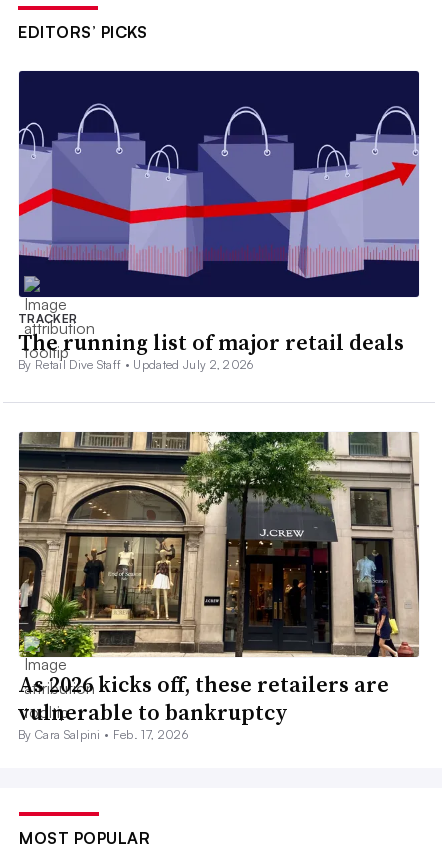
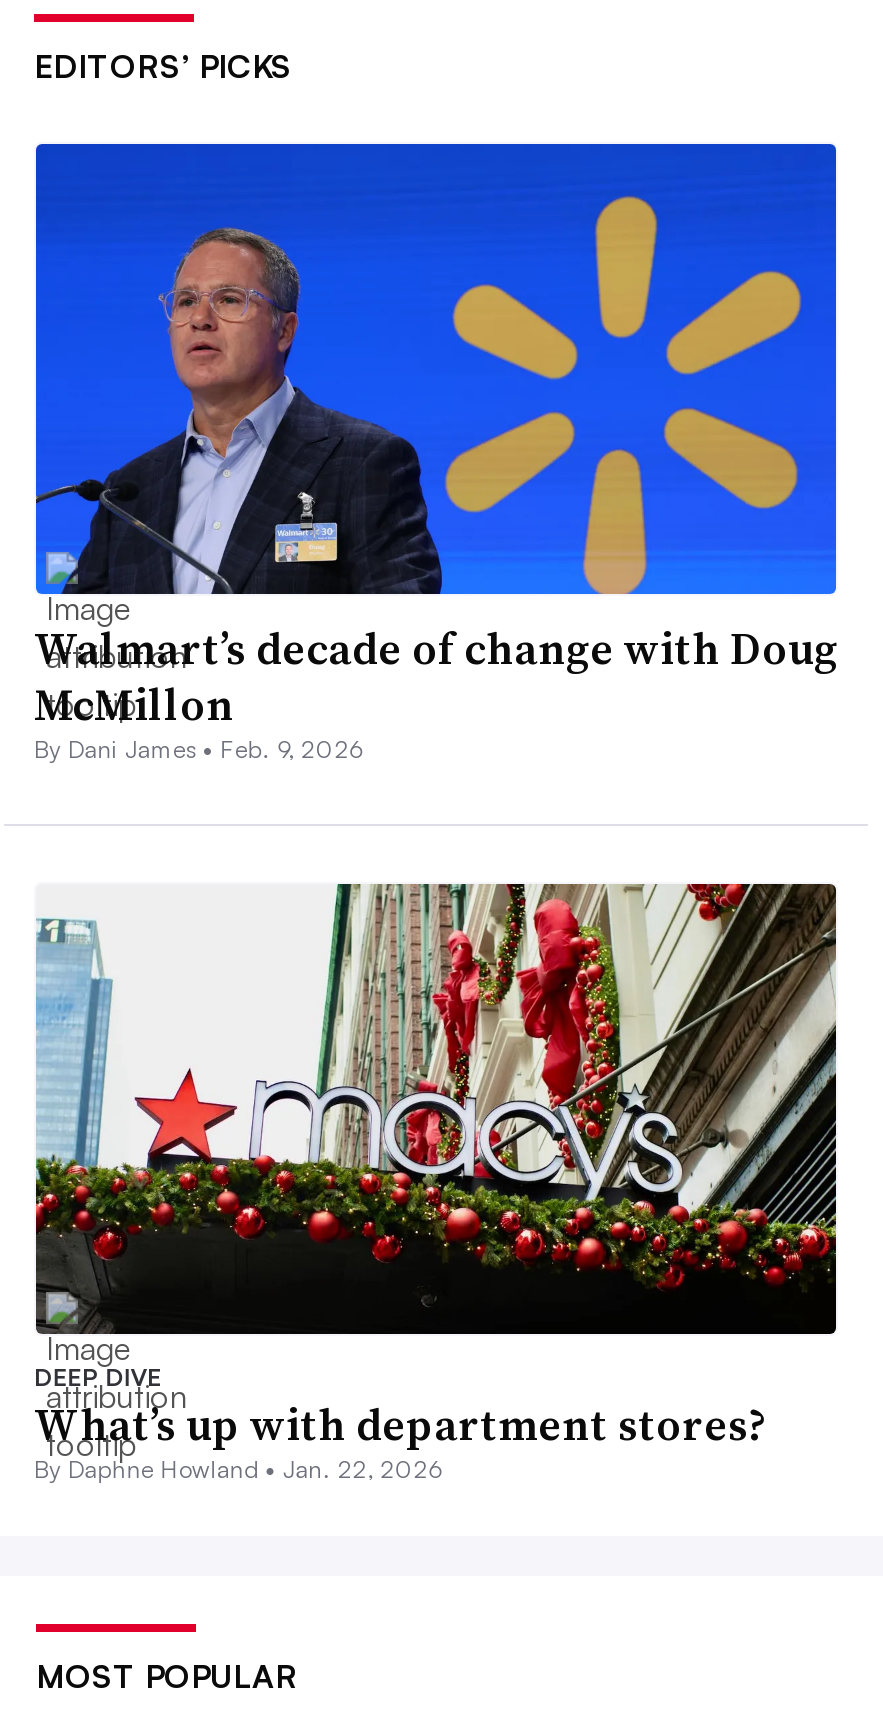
- [image]
- TRACKER
- The running list of major retail deals
- By Retail Dive Staff • Updated July 2, 2026
+ [image]
+ Walmart’s decade of change with Doug
+ McMillon
+ By Dani James • Feb. 9, 2026

- [image]
- As 2026 kicks off, these retailers are
- vulnerable to bankruptcy
- By Cara Salpini • Feb. 17, 2026
+ [image]
+ DEEP DIVE
+ What’s up with department stores?
+ By Daphne Howland • Jan. 22, 2026
